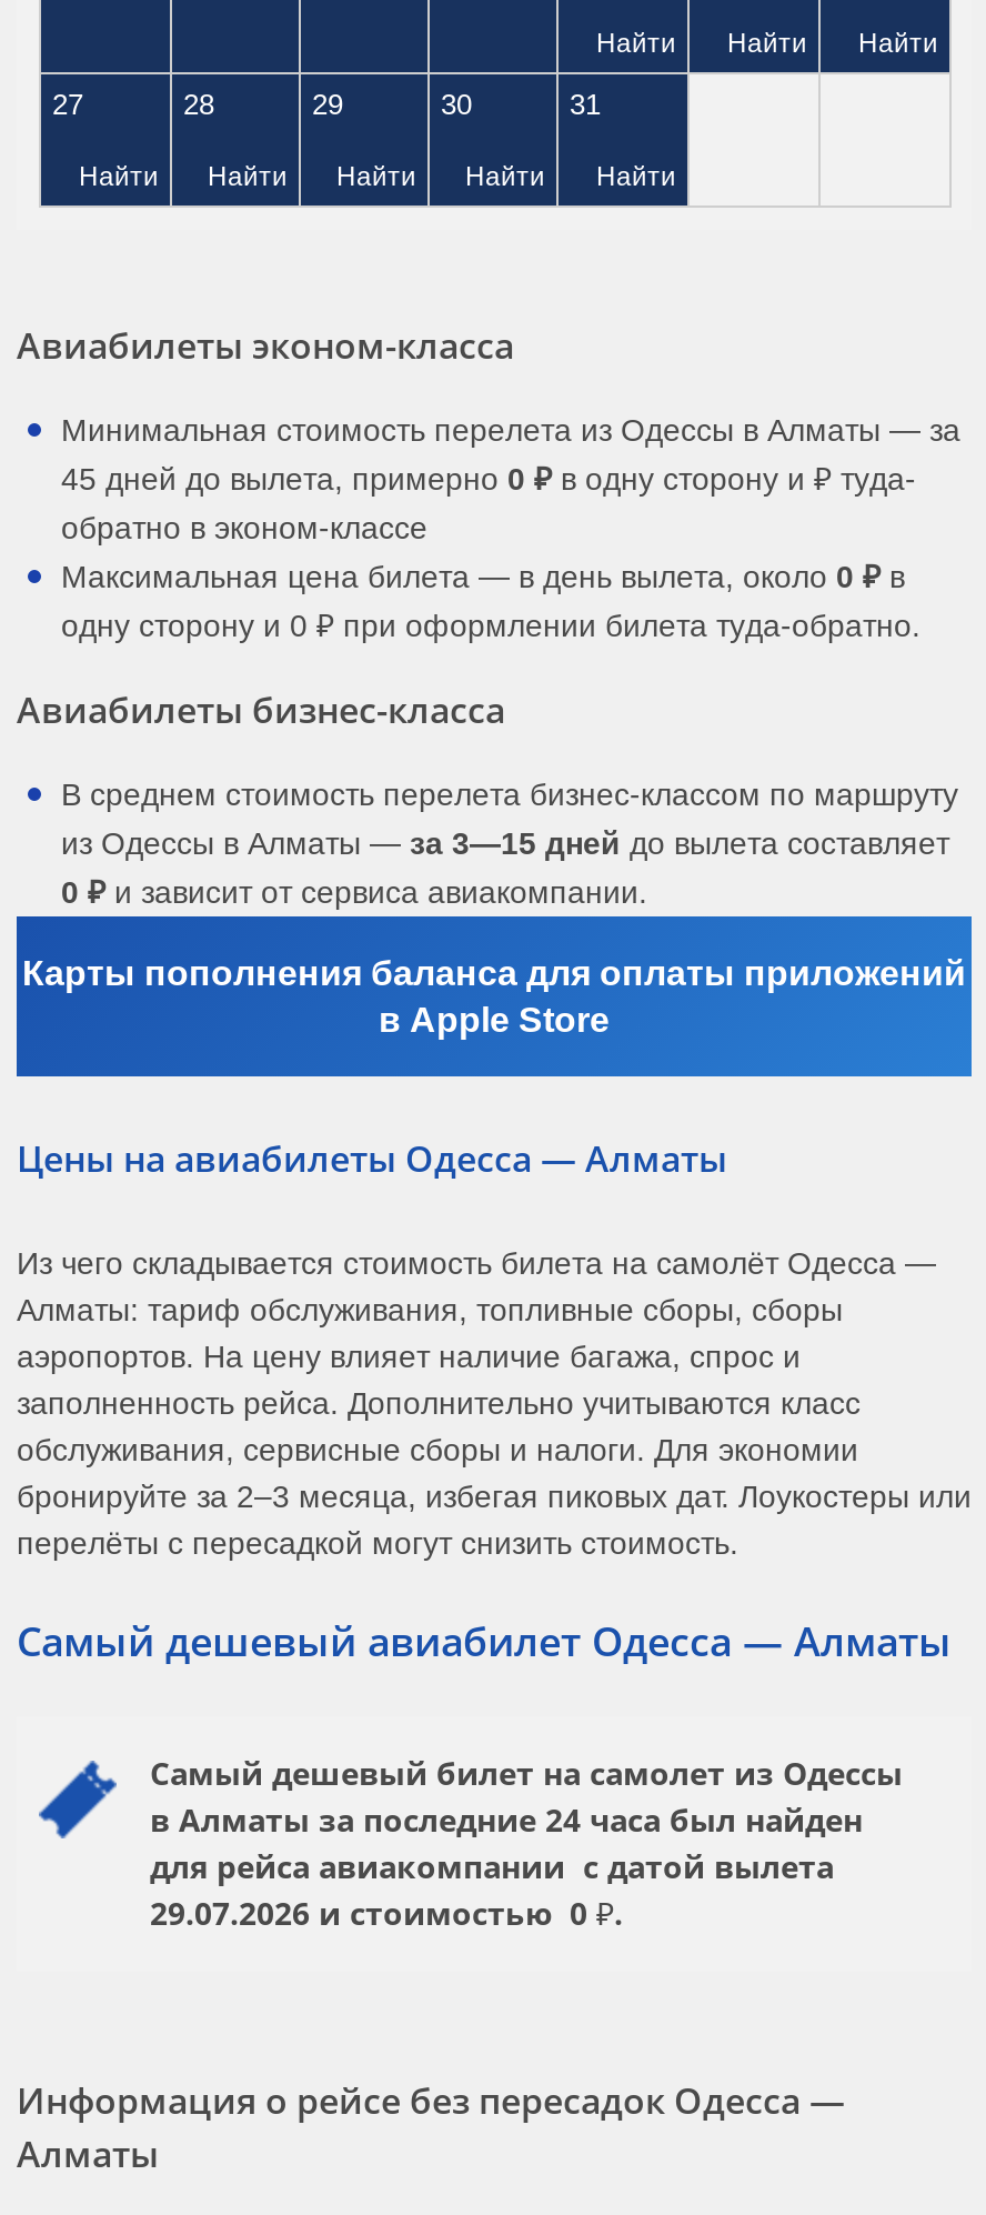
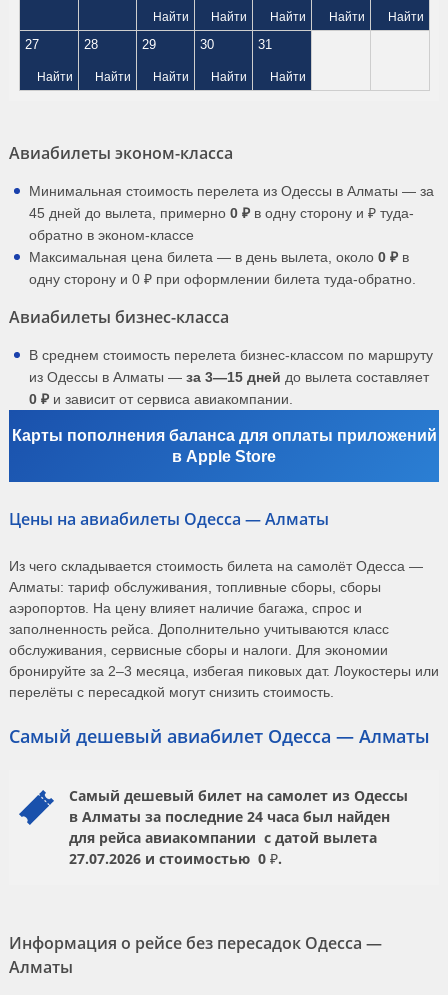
+ Найти

+ Найти

- 29.07.2026 и стоимостью 0 ₽.
+ 27.07.2026 и стоимостью 0 ₽.
